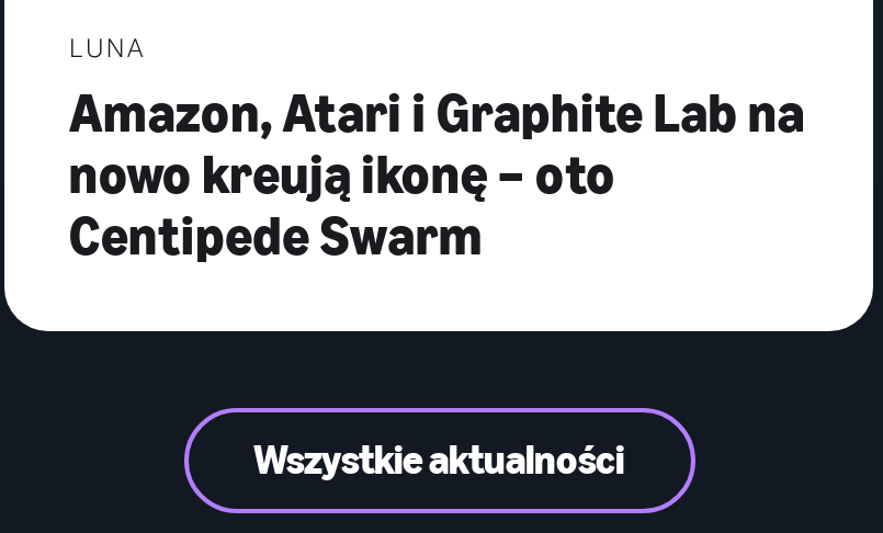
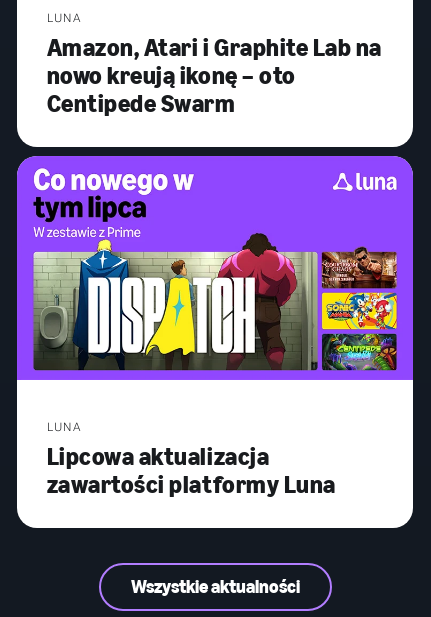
+ [image]
+ LUNA
+ Lipcowa aktualizacja
+ zawartości platformy Luna
